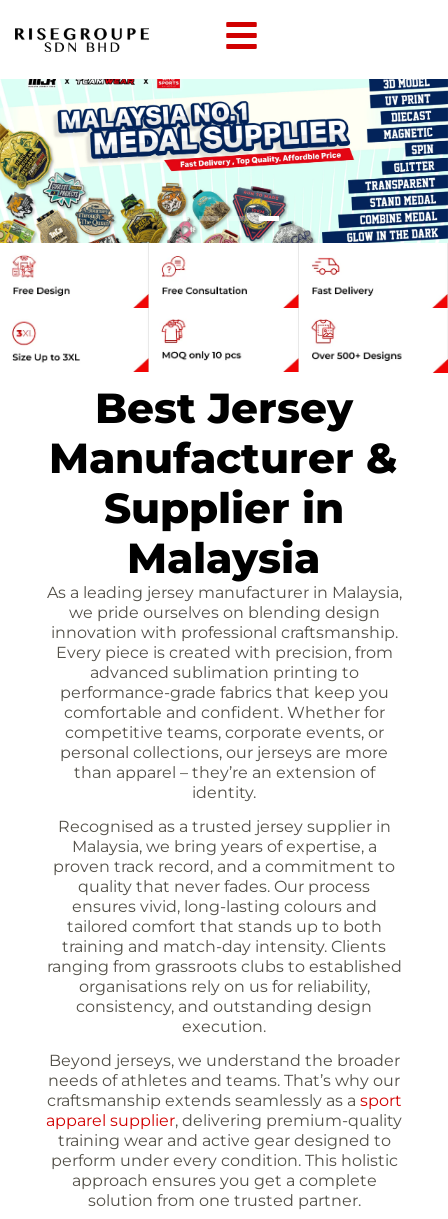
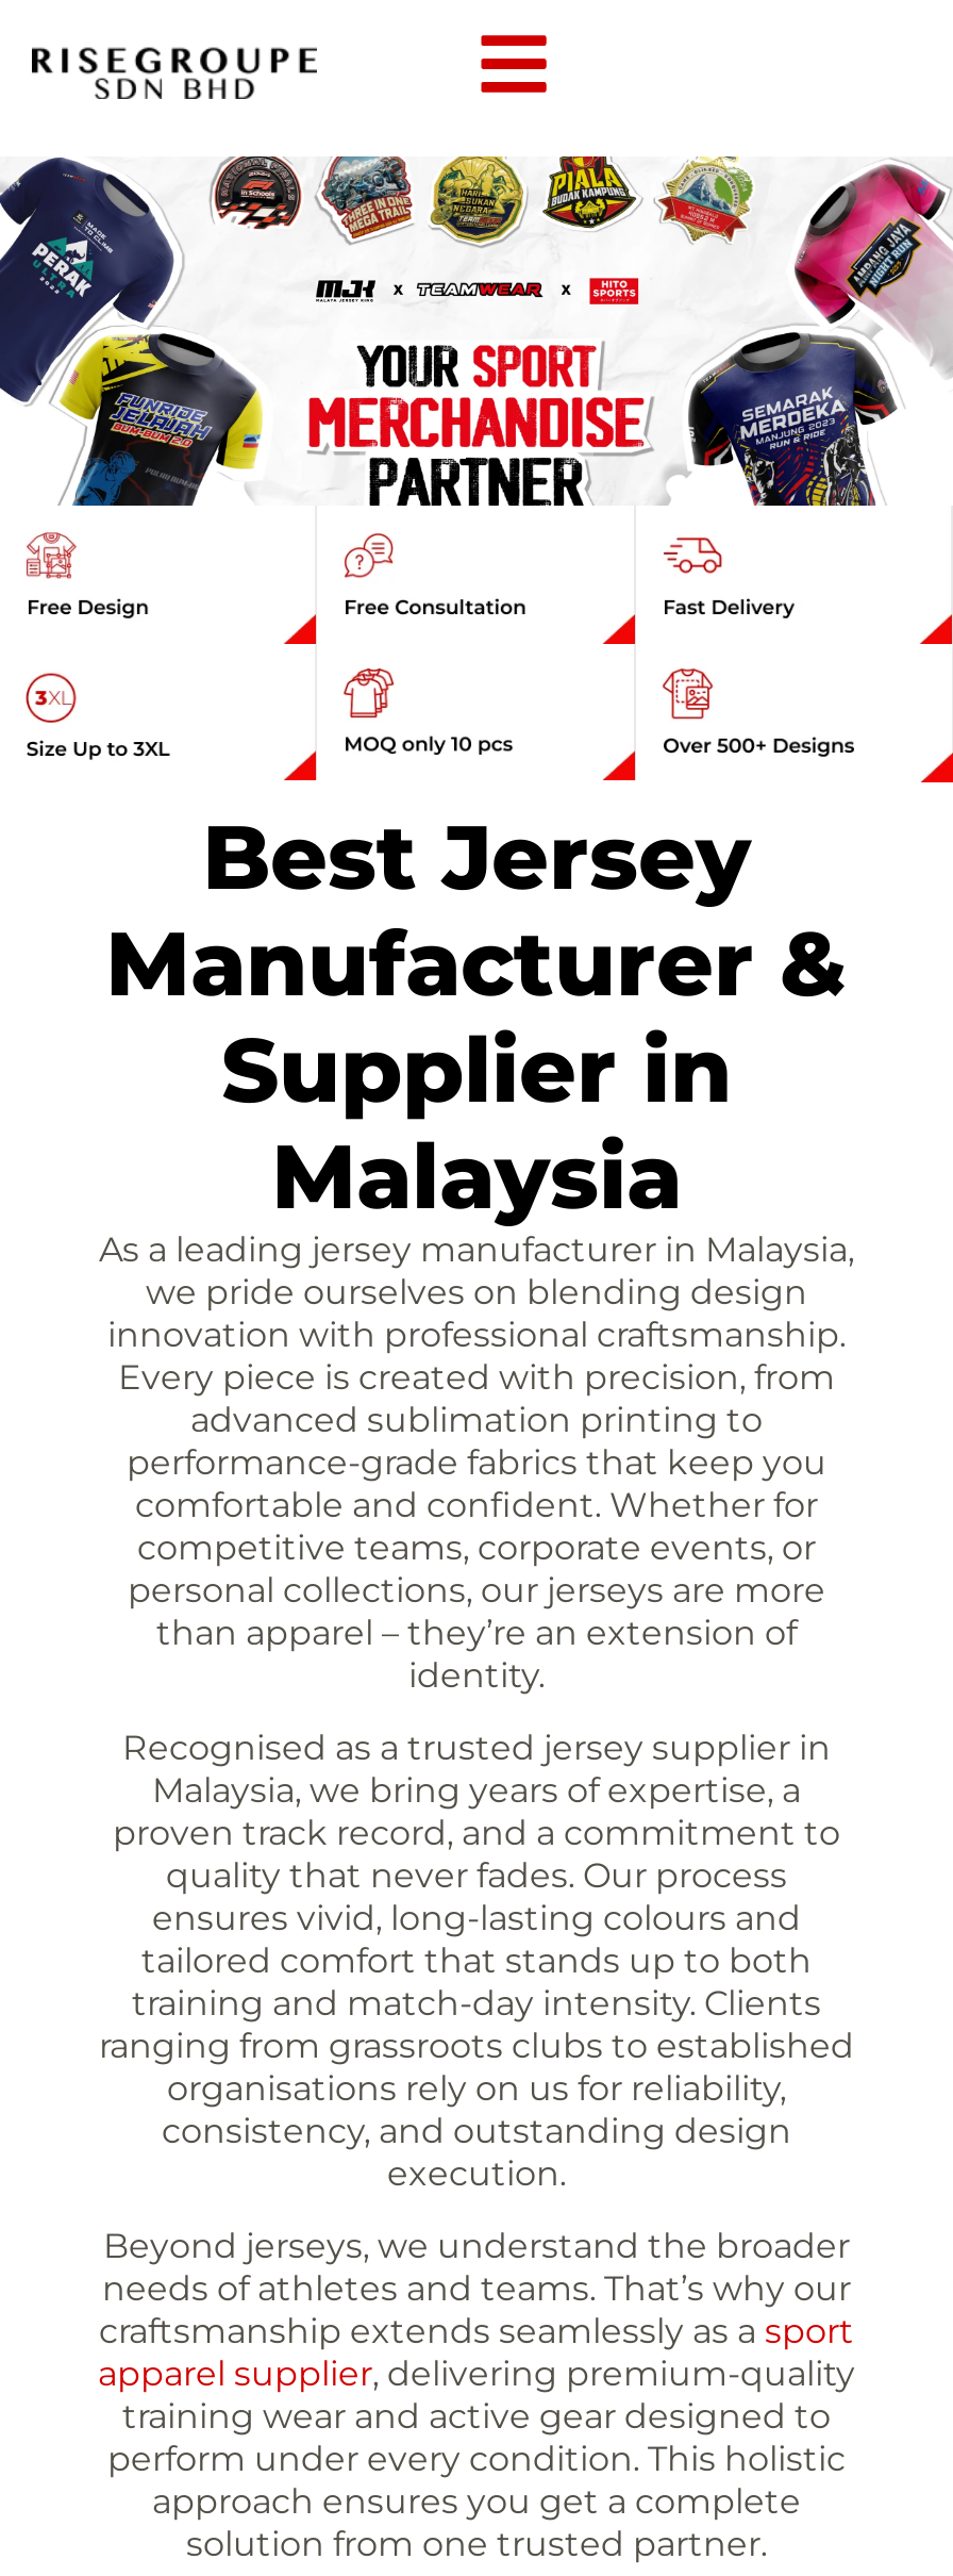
- [image]
+ [image]
